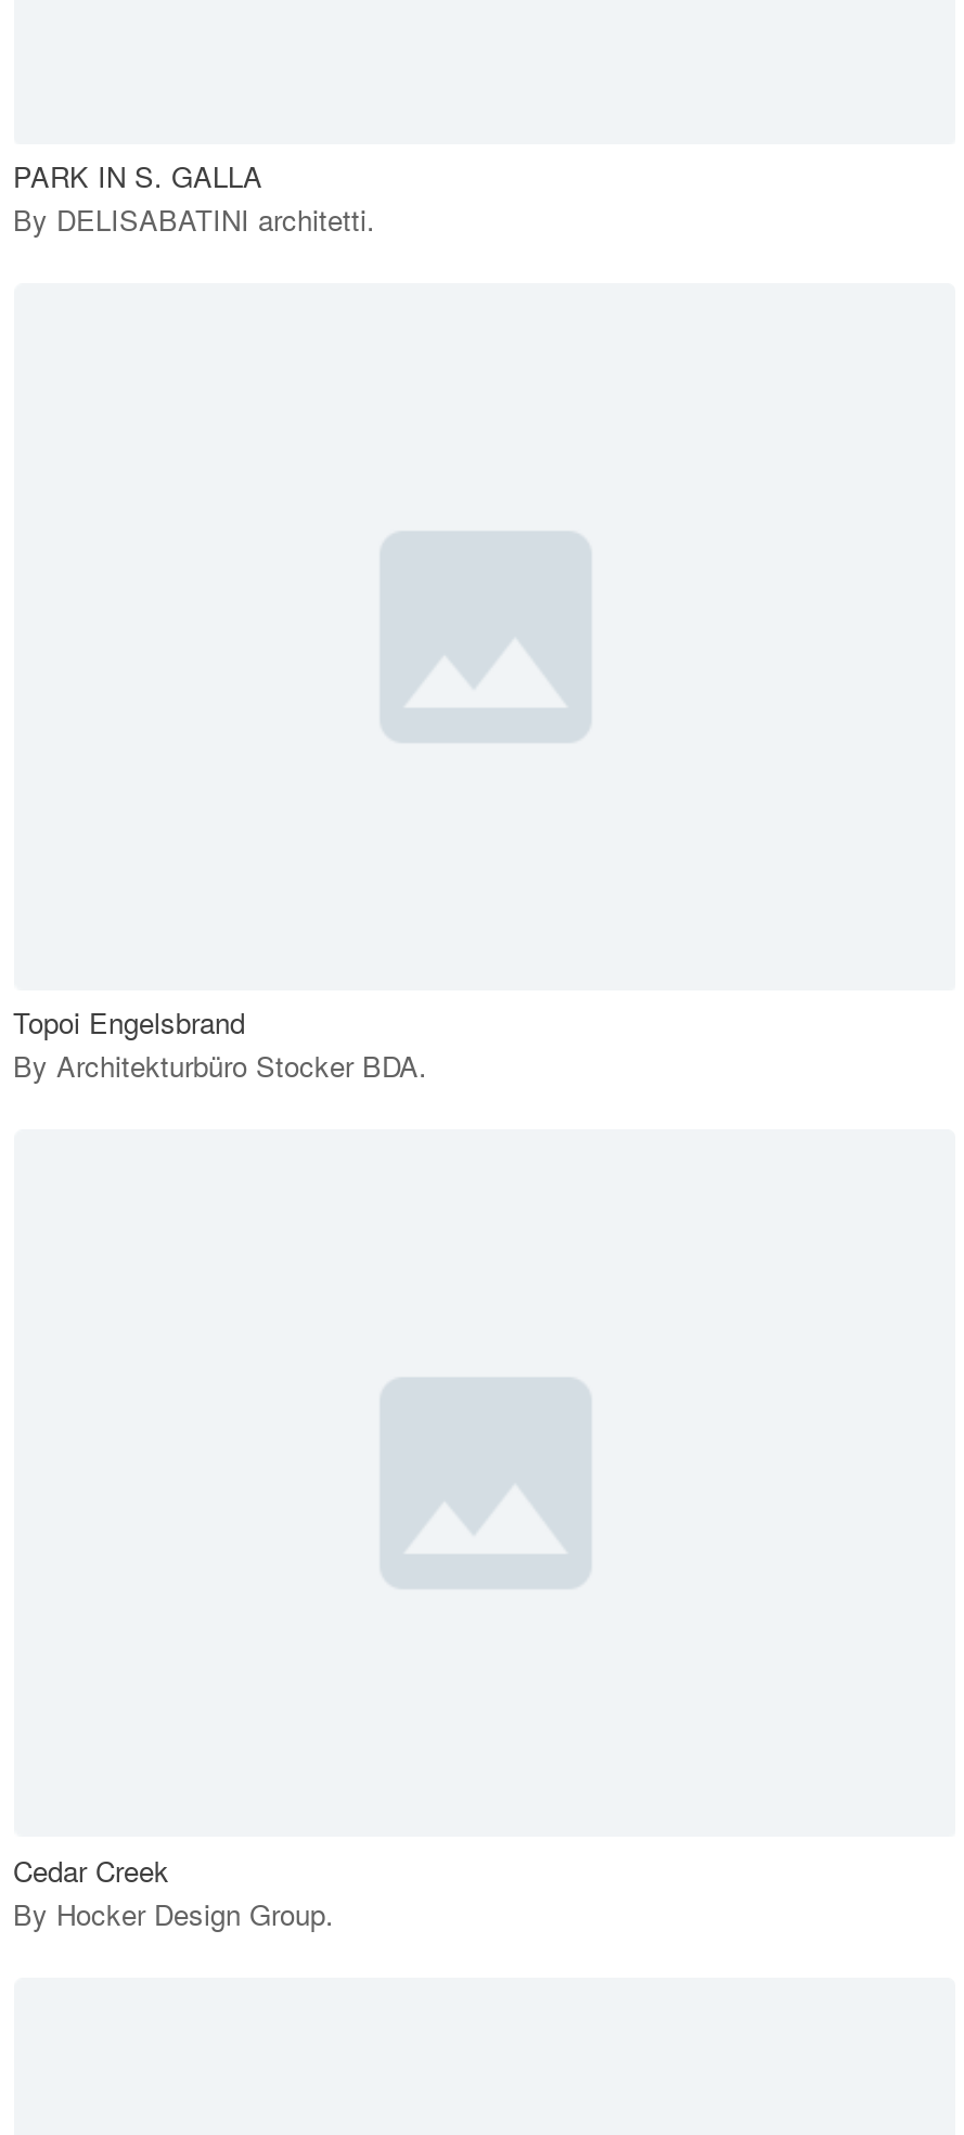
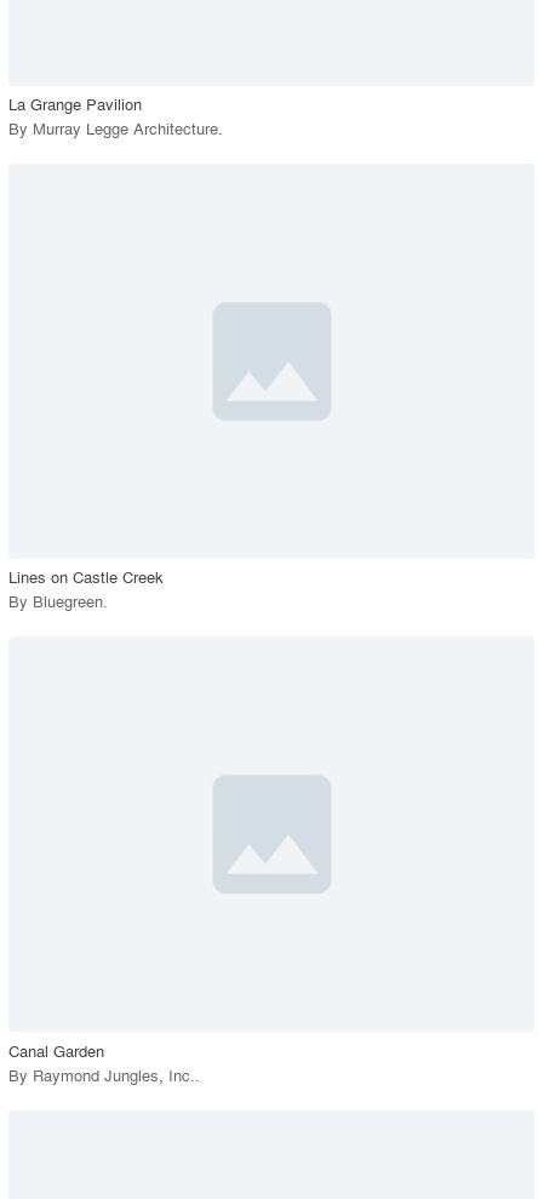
- PARK IN S. GALLA
- By DELISABATINI architetti.
+ La Grange Pavilion
+ By Murray Legge Architecture.

- Topoi Engelsbrand
- By Architekturbüro Stocker BDA.
+ Lines on Castle Creek
+ By Bluegreen.

- Cedar Creek
- By Hocker Design Group.
+ Canal Garden
+ By Raymond Jungles, Inc..
